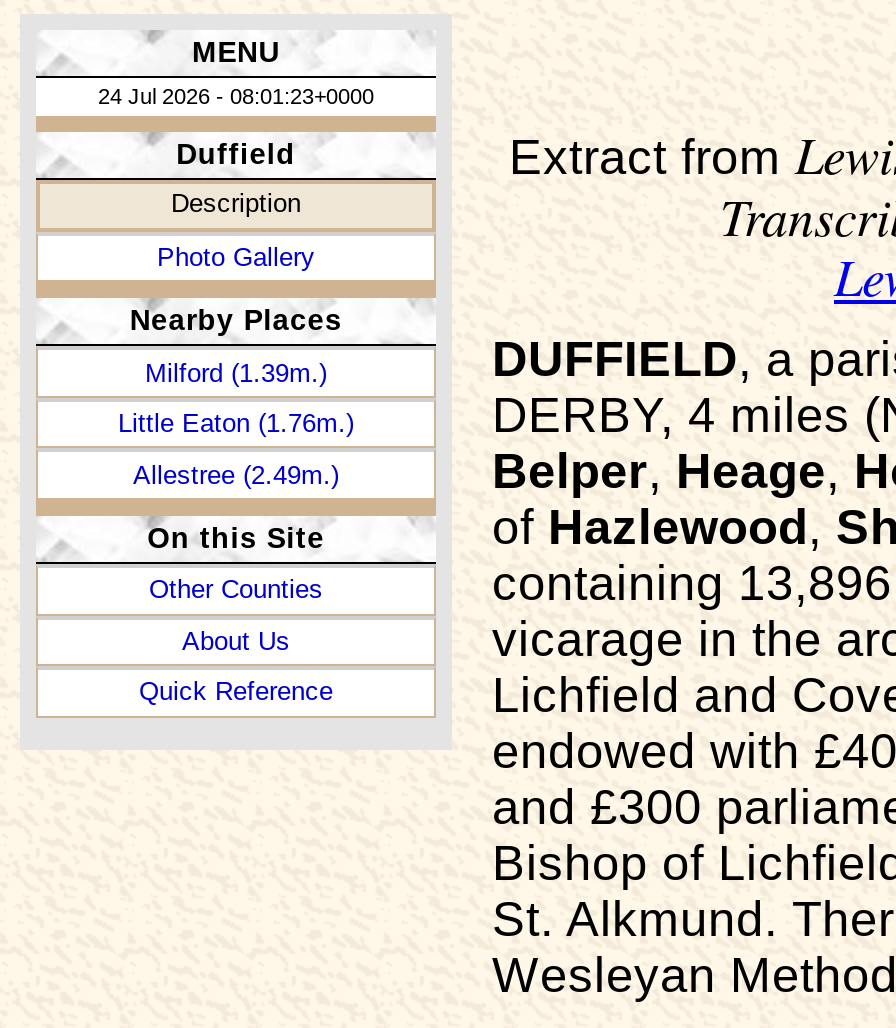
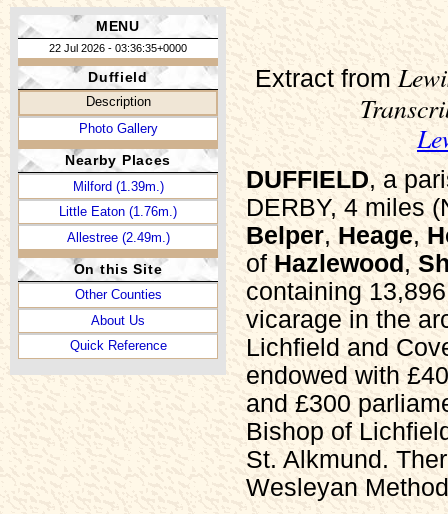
- 24 Jul 2026 - 08:01:23+0000
+ 22 Jul 2026 - 03:36:35+0000
